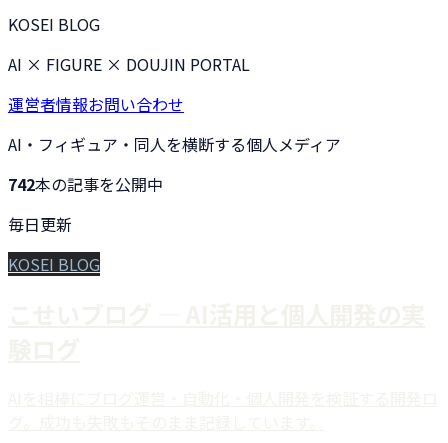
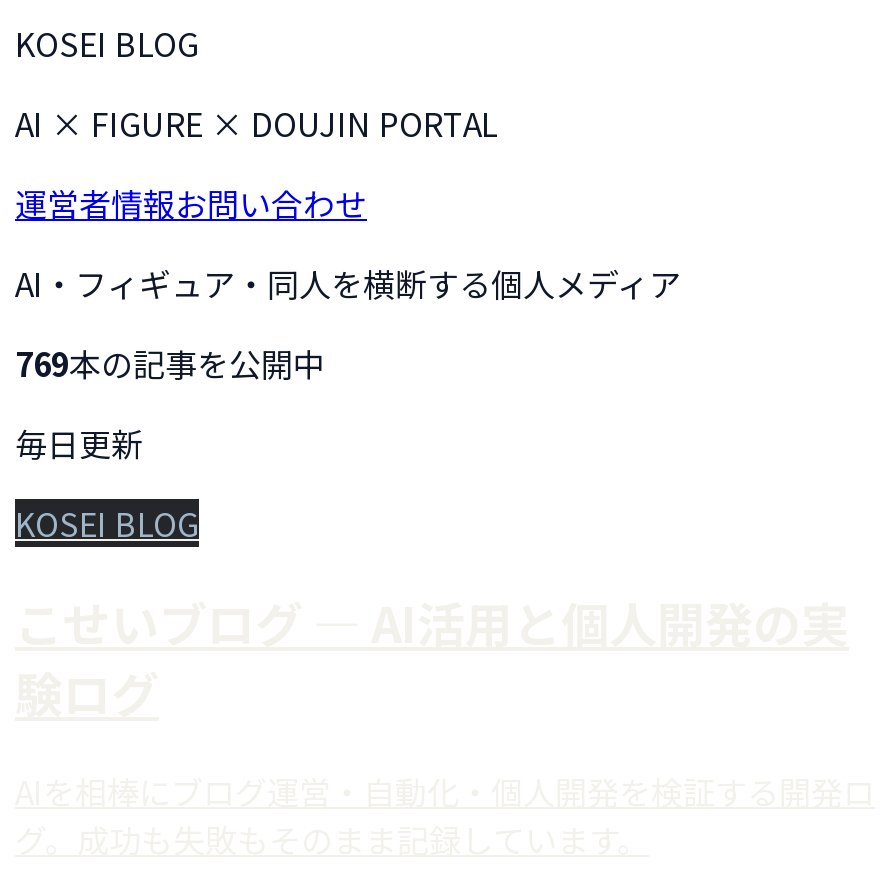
- 742本の記事を公開中
+ 769本の記事を公開中
